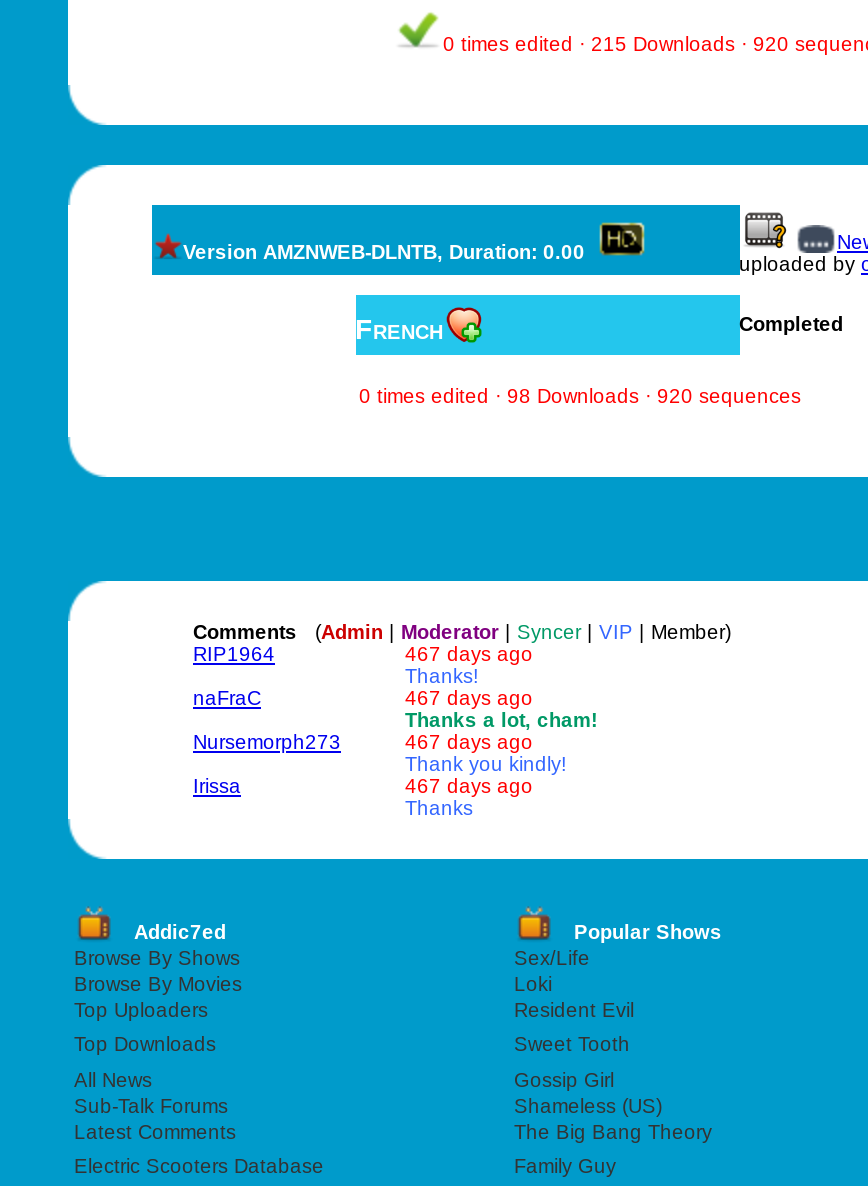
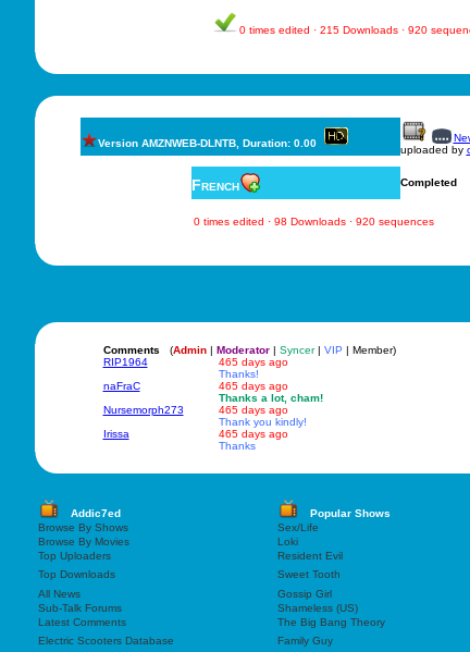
- 467 days ago
+ 465 days ago

- 467 days ago
+ 465 days ago

- 467 days ago
+ 465 days ago

- 467 days ago
+ 465 days ago
